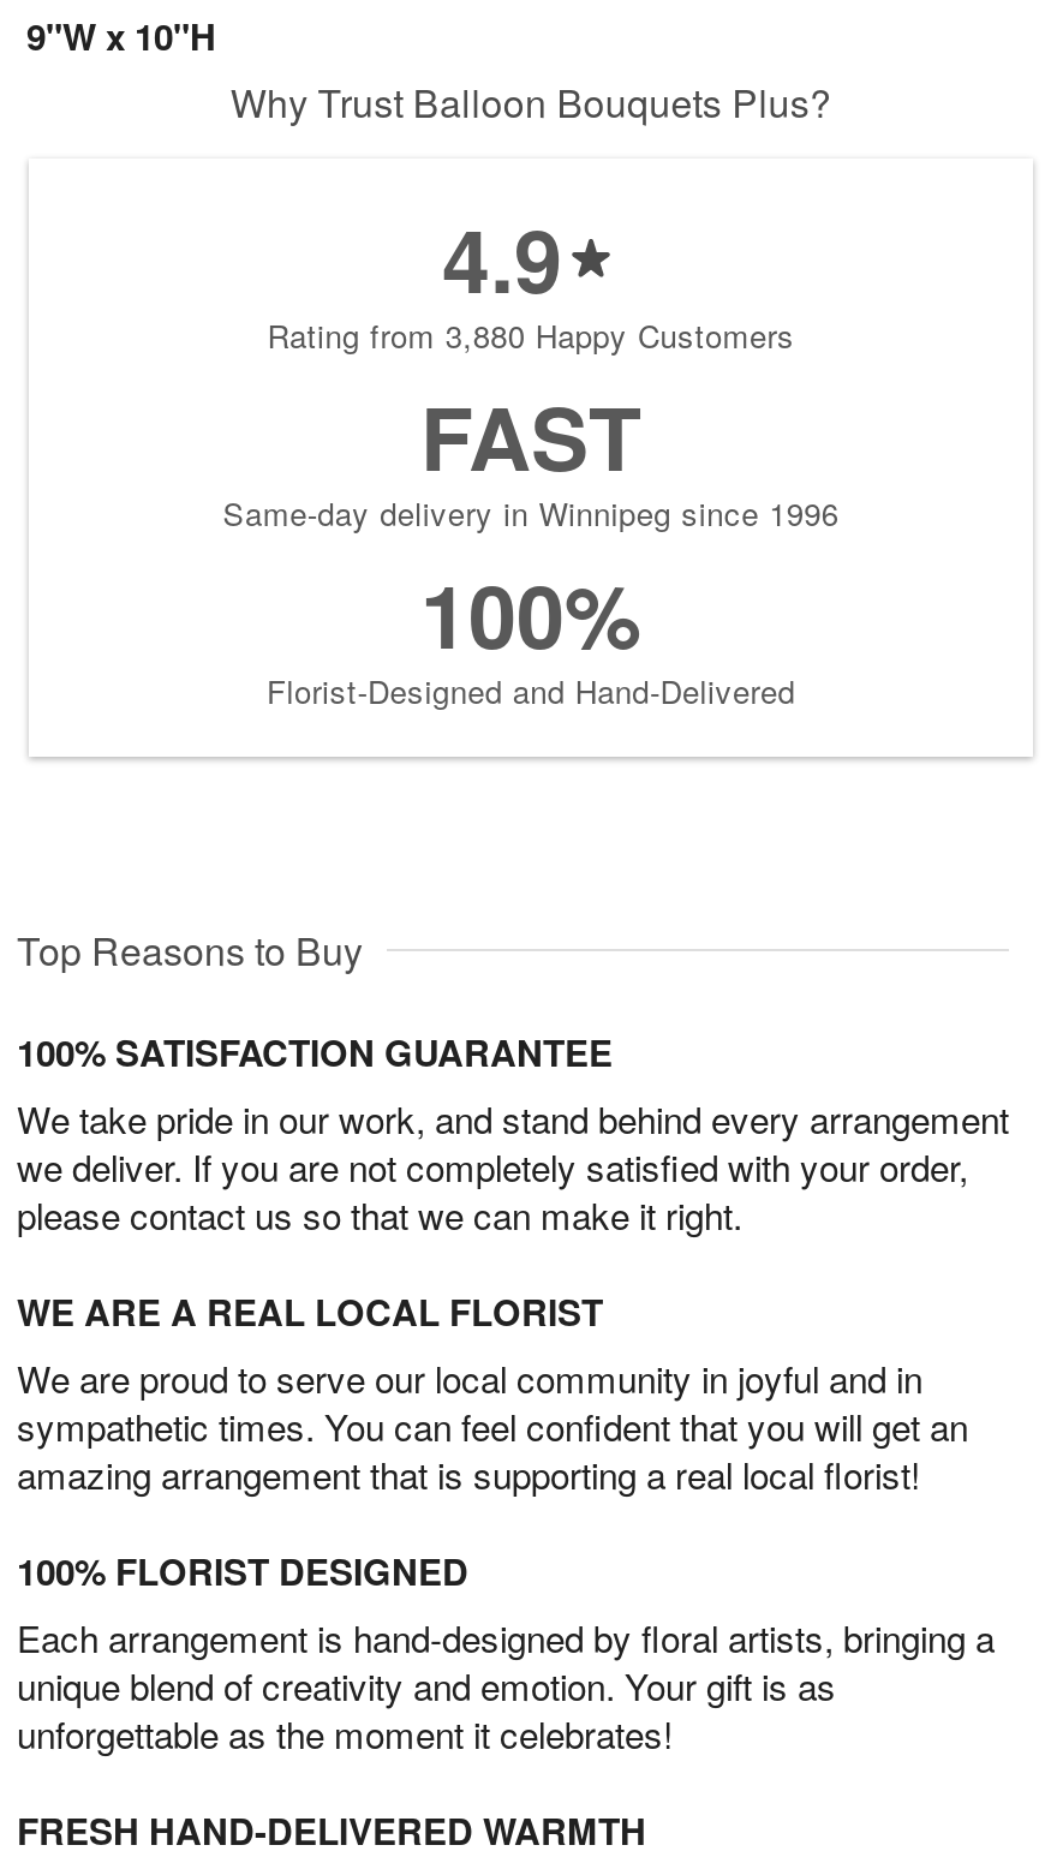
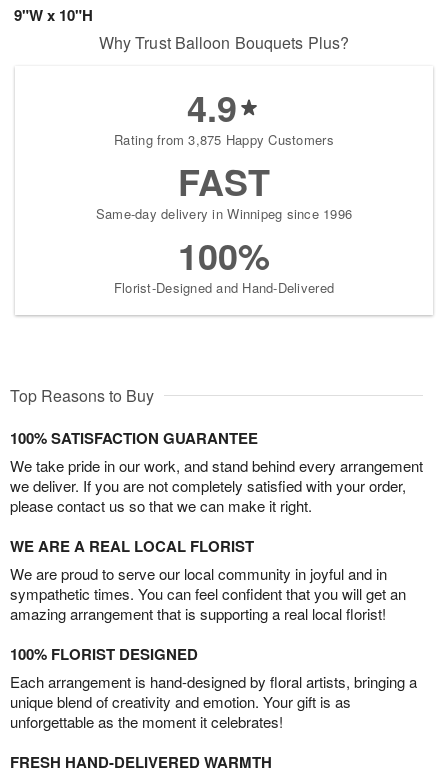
- Rating from 3,880 Happy Customers
+ Rating from 3,875 Happy Customers
